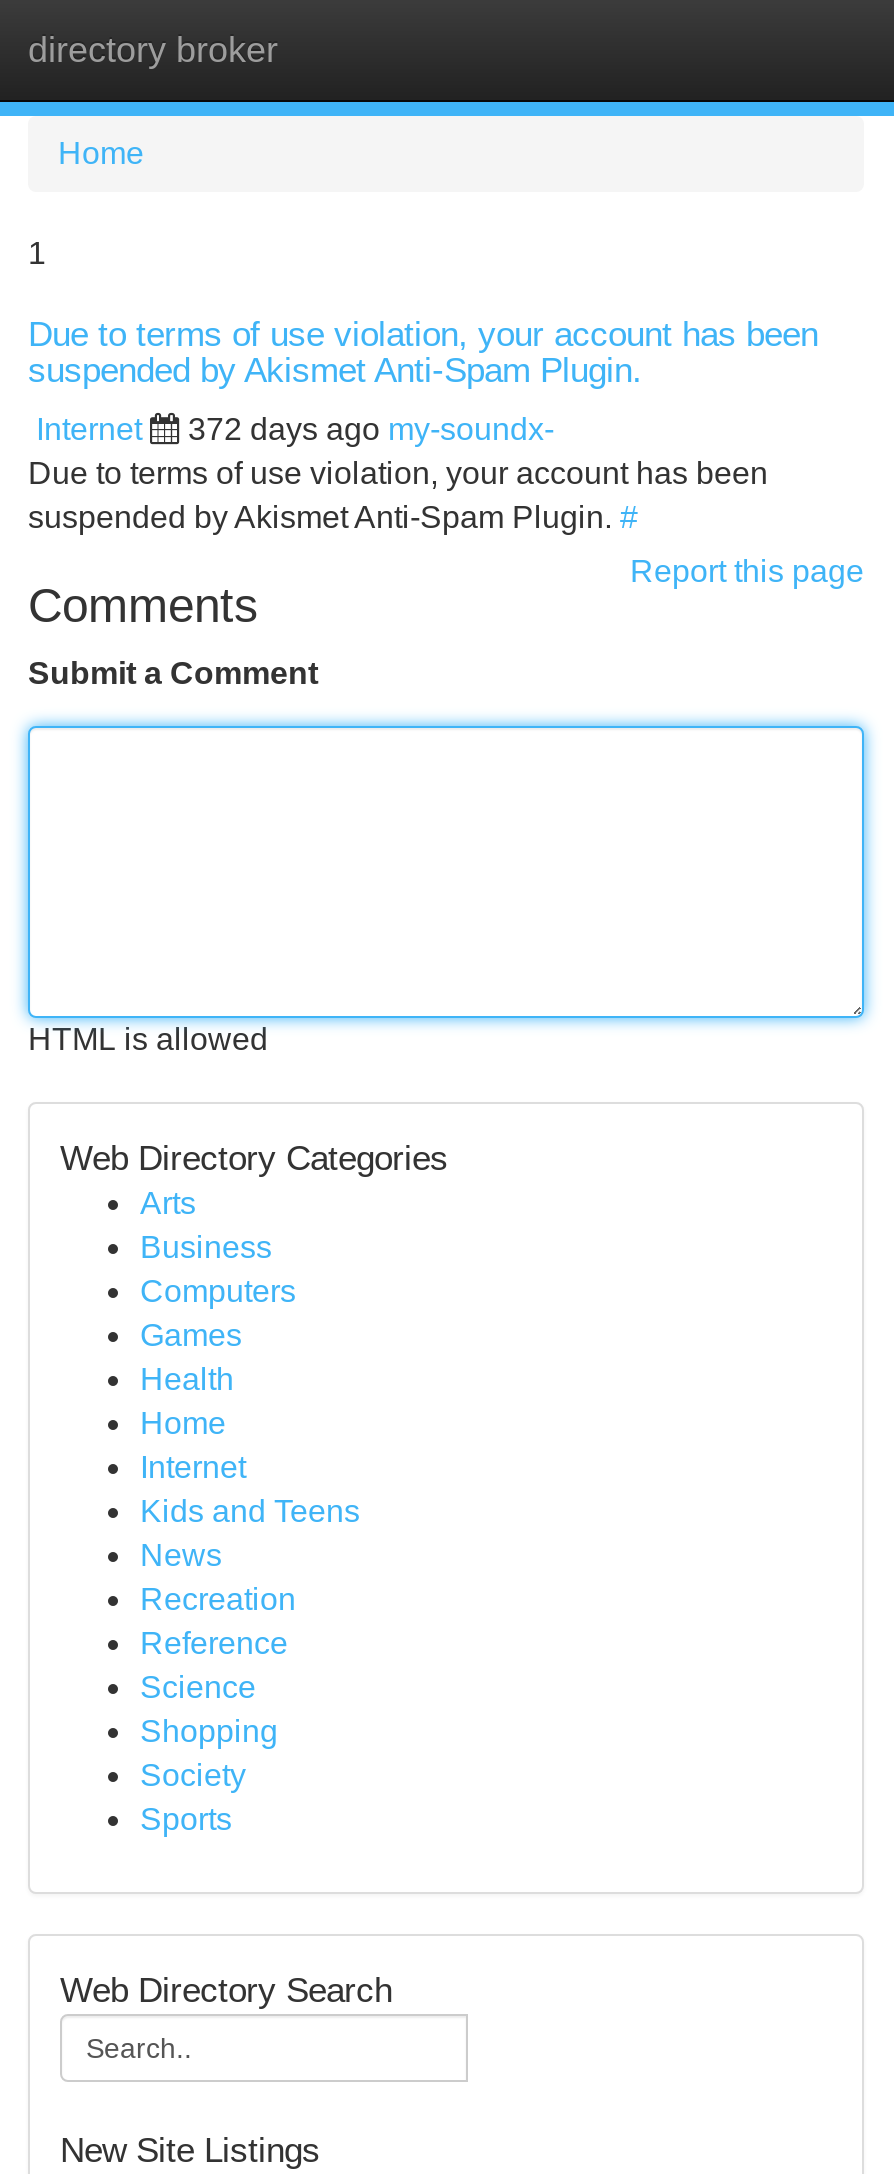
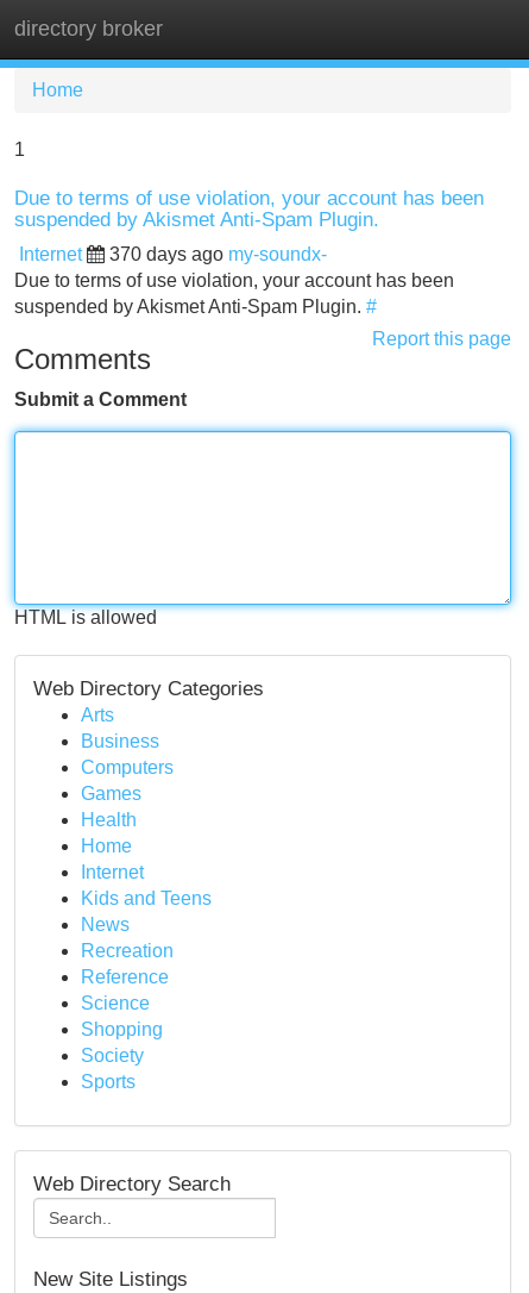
- 372 days ago my-soundx-
+ 370 days ago my-soundx-
